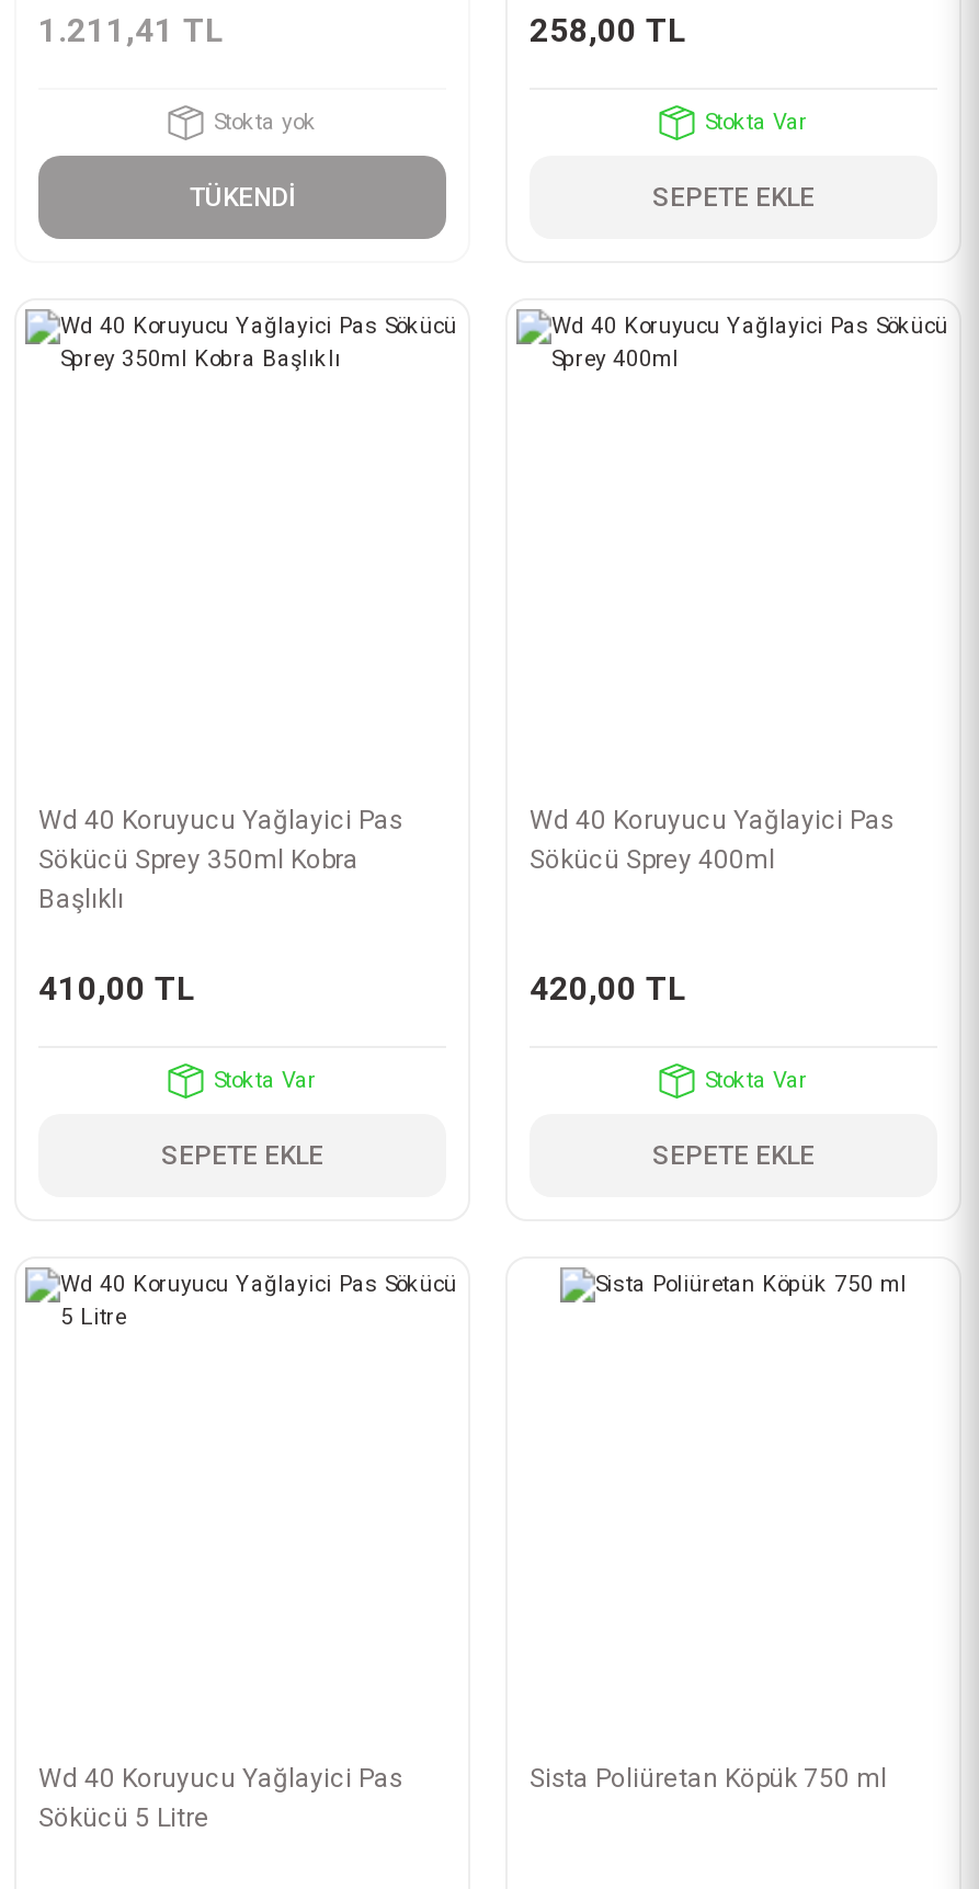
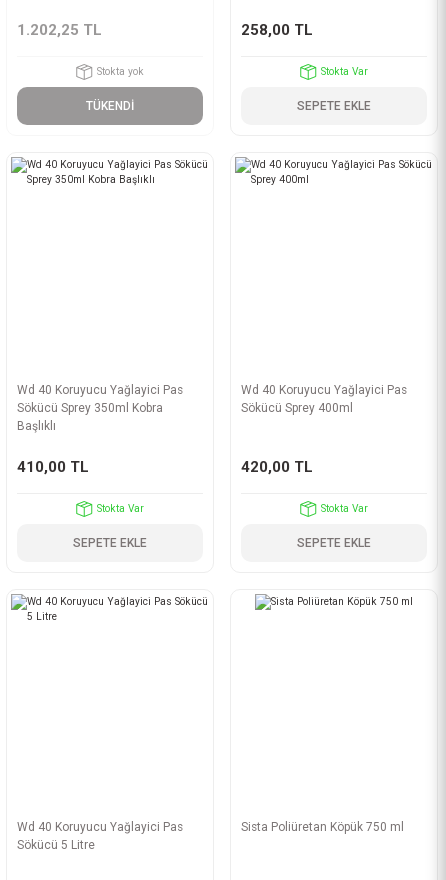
- 1.211,41 TL
+ 1.202,25 TL
